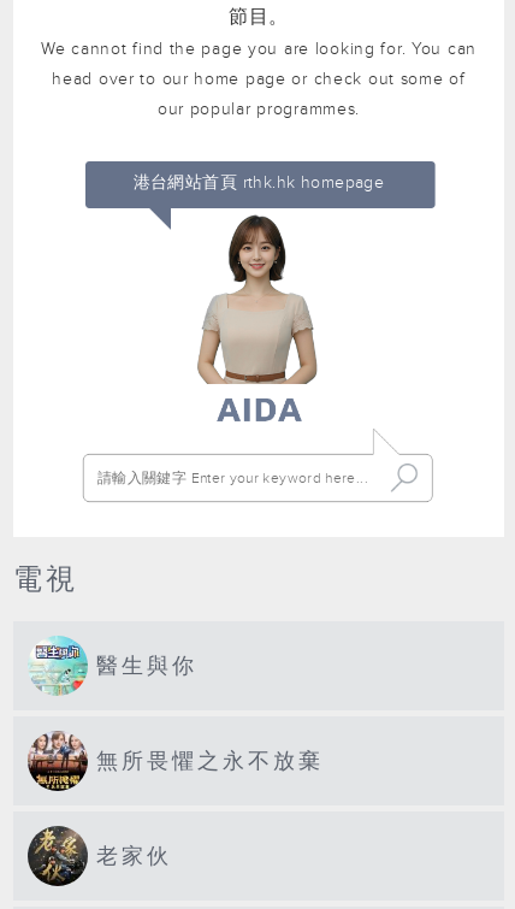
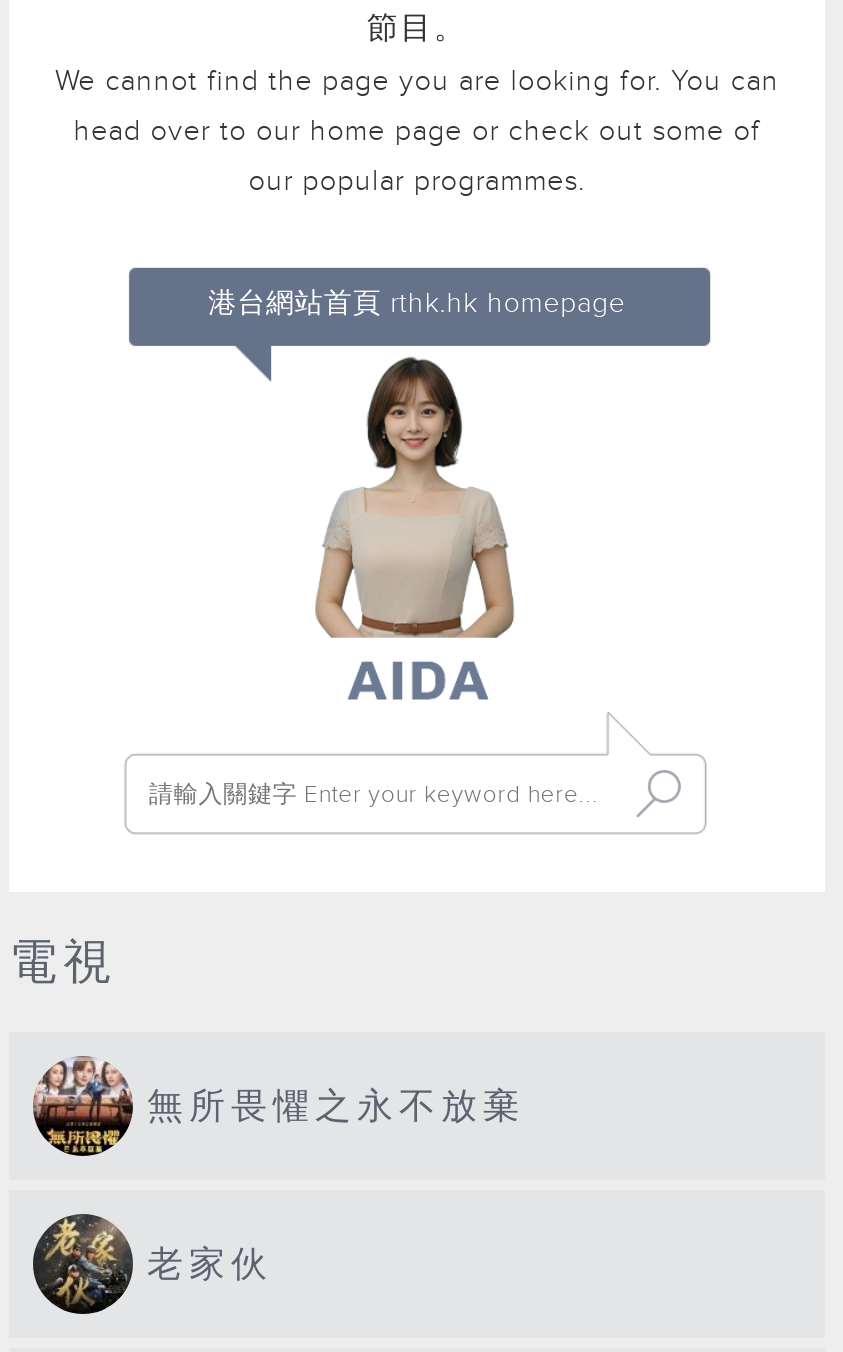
- [image]
- 醫生與你
